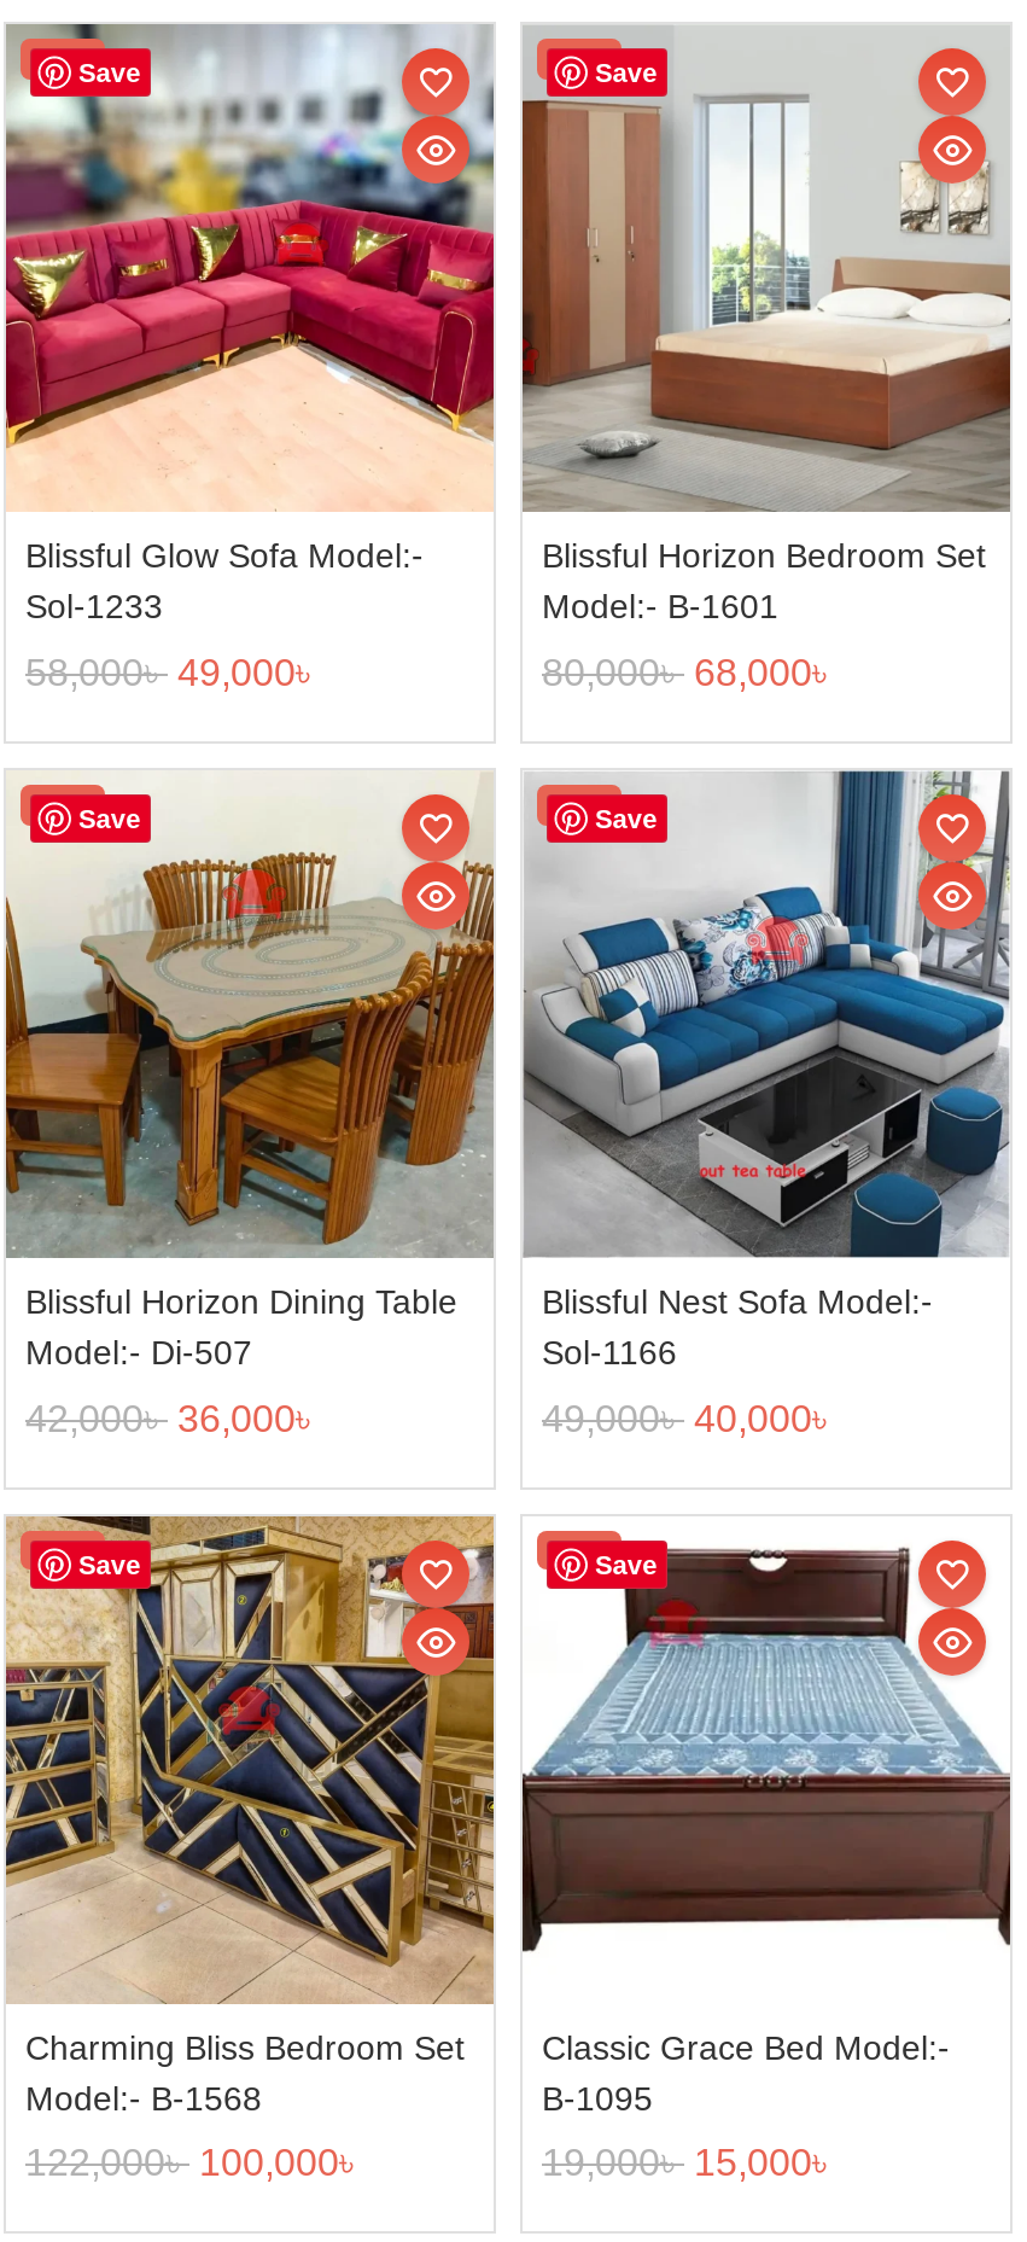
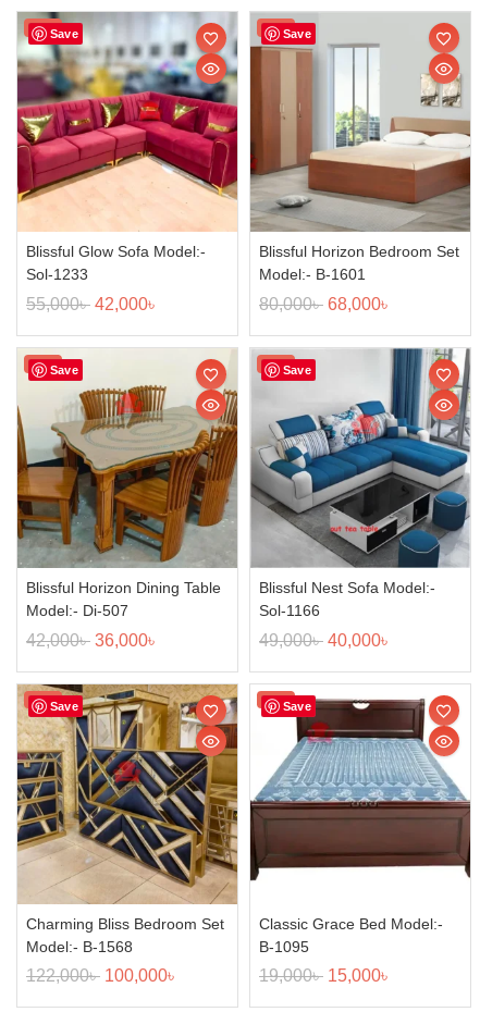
- 58,000৳ 49,000৳
+ 55,000৳ 42,000৳
